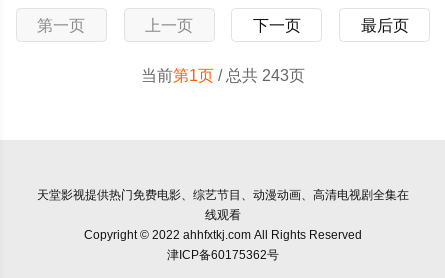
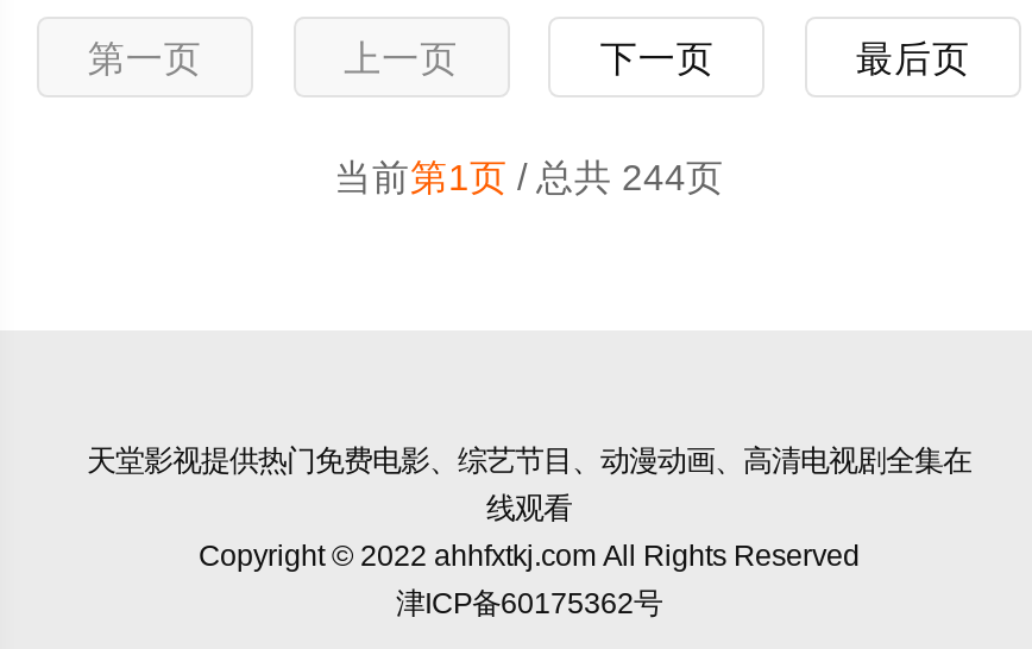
- 当前第1页/ 总共 243页
+ 当前第1页/ 总共 244页
